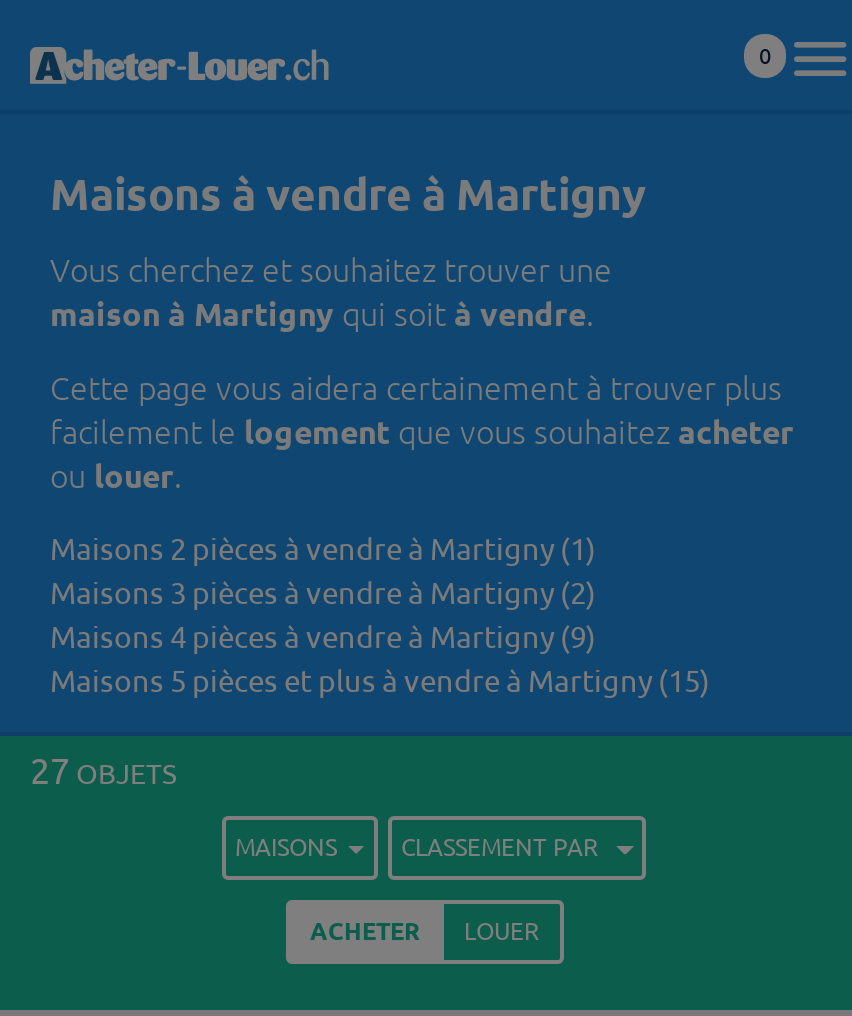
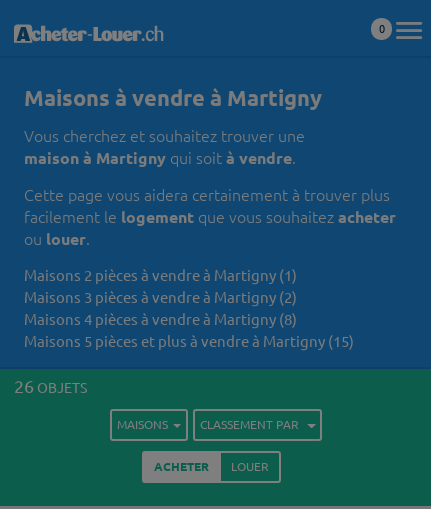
- Maisons 4 pièces à vendre à Martigny (9)
+ Maisons 4 pièces à vendre à Martigny (8)

- 27 OBJETS
+ 26 OBJETS
